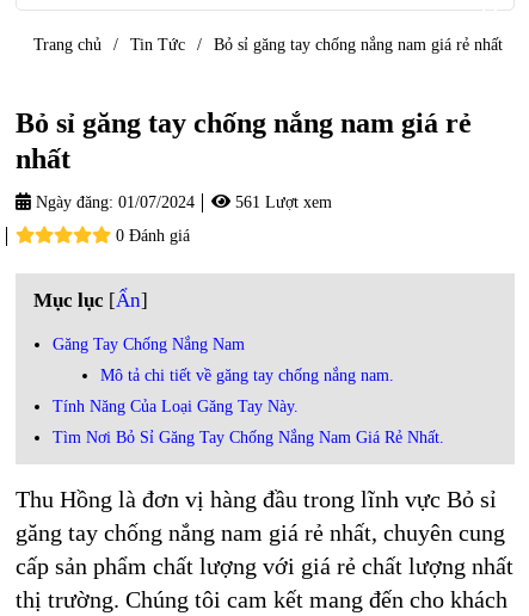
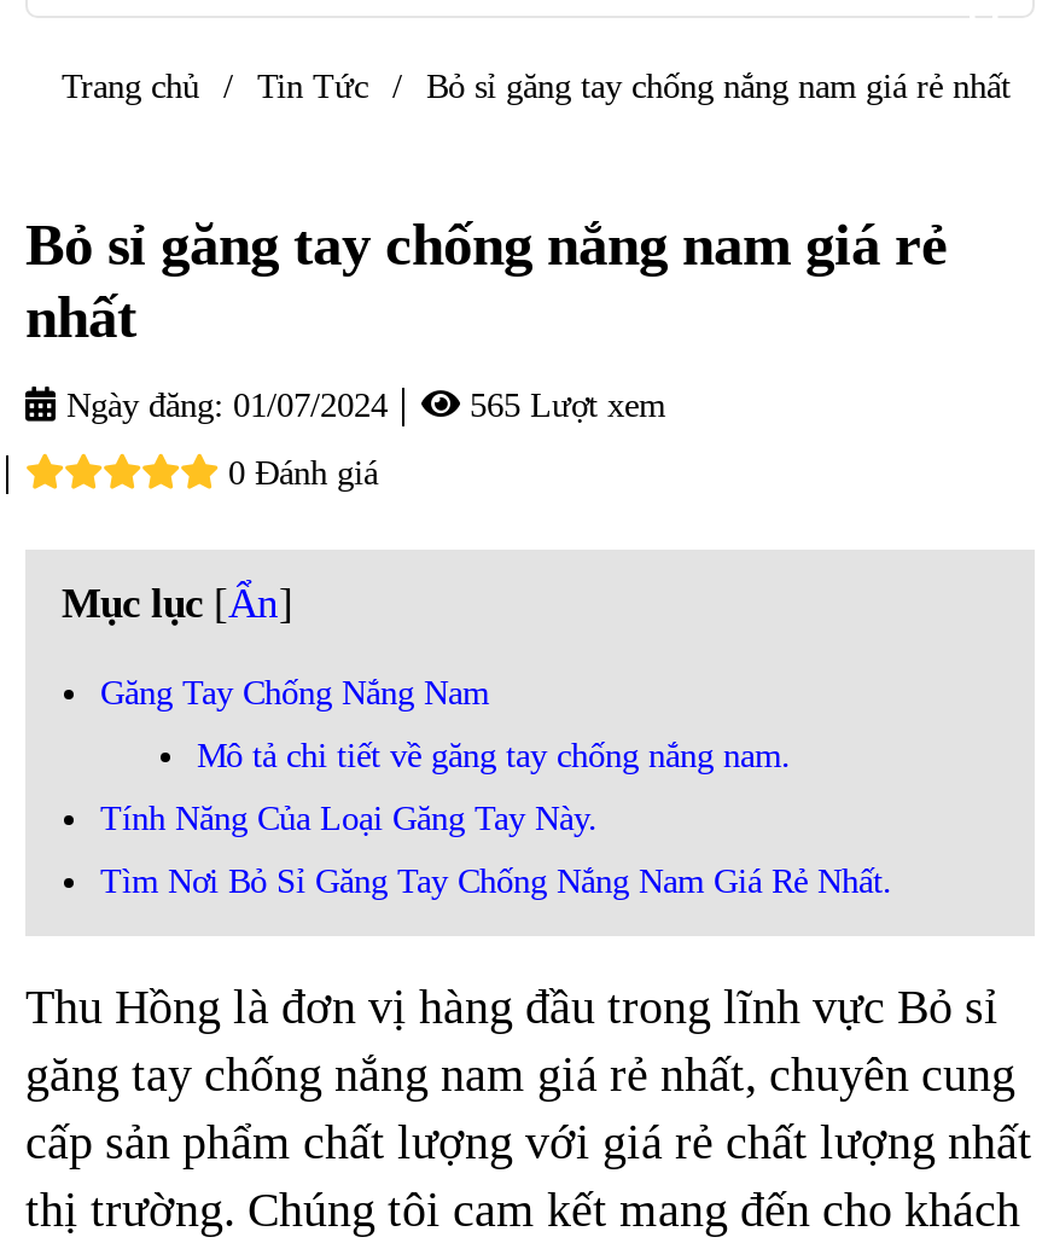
- Ngày đăng: 01/07/2024 561 Lượt xem
+ Ngày đăng: 01/07/2024 565 Lượt xem
